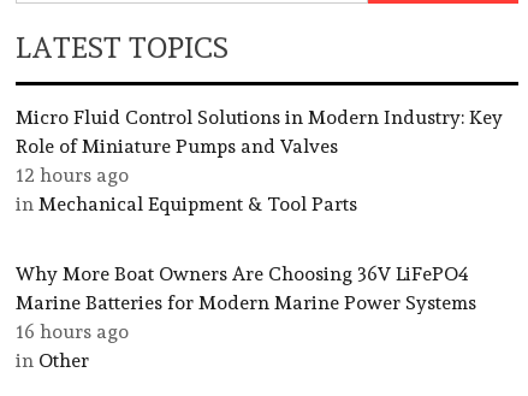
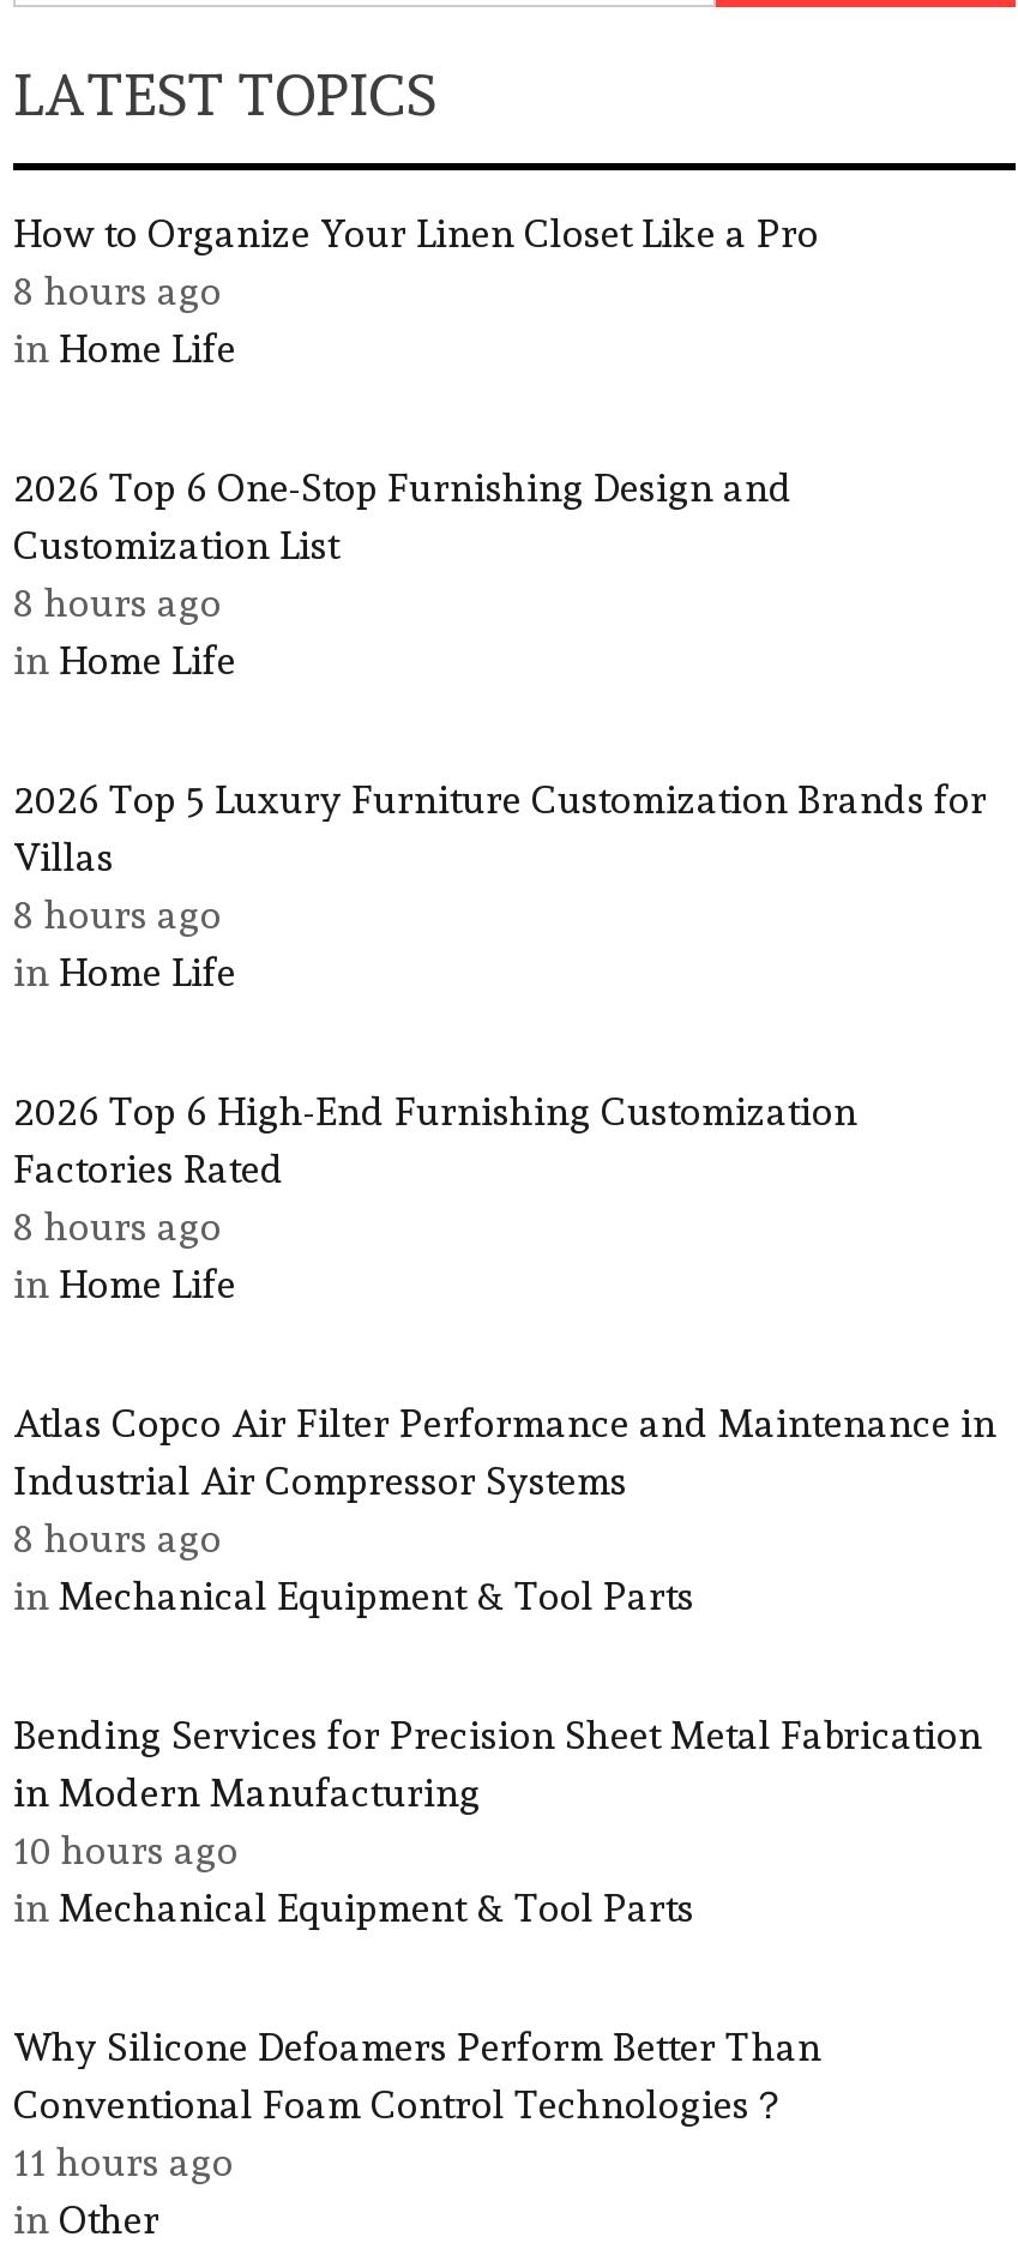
- Micro Fluid Control Solutions in Modern Industry: Key
- Role of Miniature Pumps and Valves
- 12 hours ago
+ How to Organize Your Linen Closet Like a Pro
+ 8 hours ago
+ in Home Life
+ 2026 Top 6 One-Stop Furnishing Design and
+ Customization List
+ 8 hours ago
+ in Home Life
+ 2026 Top 5 Luxury Furniture Customization Brands for
+ Villas
+ 8 hours ago
+ in Home Life
+ 2026 Top 6 High-End Furnishing Customization
+ Factories Rated
+ 8 hours ago
+ in Home Life
+ Atlas Copco Air Filter Performance and Maintenance in
+ Industrial Air Compressor Systems
+ 8 hours ago

- Why More Boat Owners Are Choosing 36V LiFePO4
- Marine Batteries for Modern Marine Power Systems
- 16 hours ago
+ Bending Services for Precision Sheet Metal Fabrication
+ in Modern Manufacturing
+ 10 hours ago
+ in Mechanical Equipment & Tool Parts
+ Why Silicone Defoamers Perform Better Than
+ Conventional Foam Control Technologies？
+ 11 hours ago
